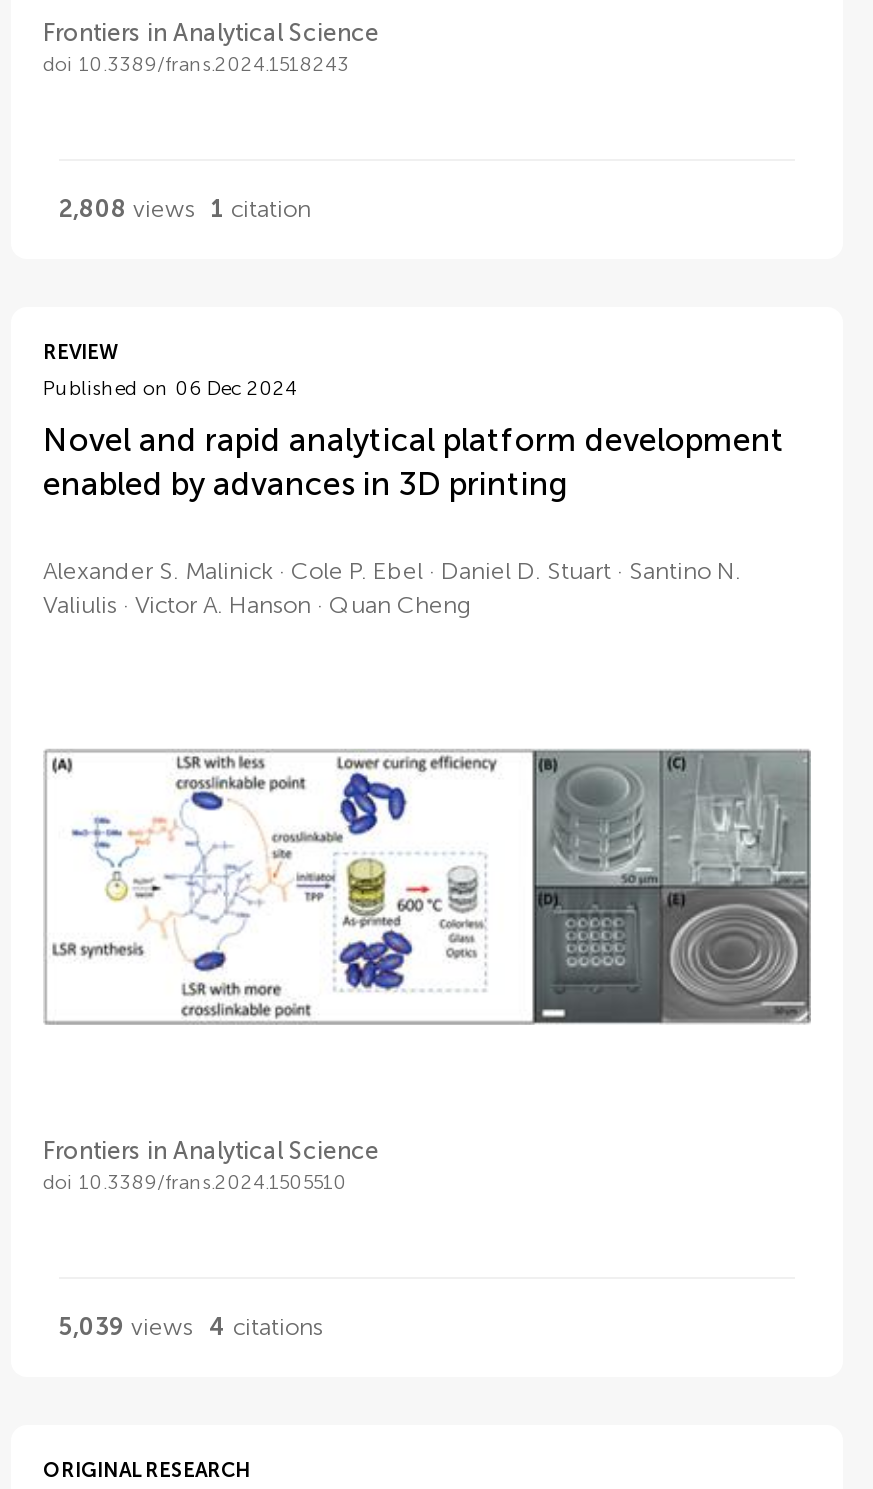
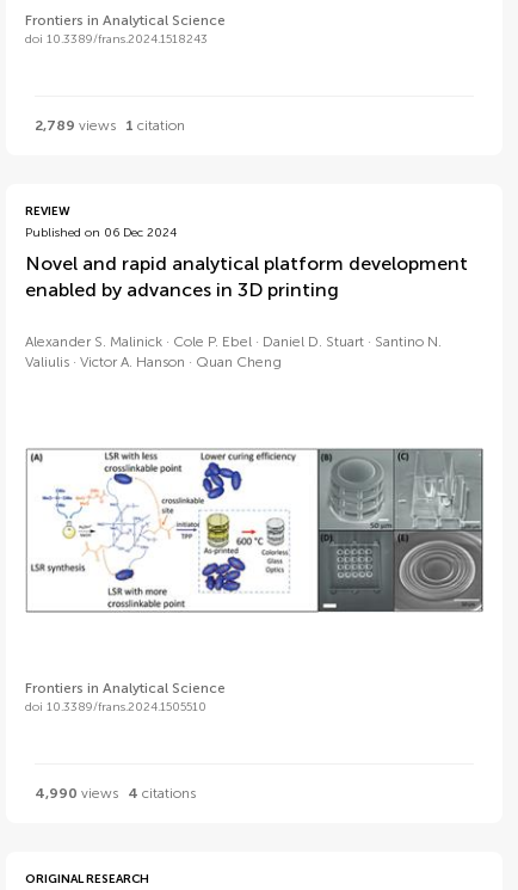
- 2,808 views 1 citation
+ 2,789 views 1 citation

- 5,039 views 4 citations
+ 4,990 views 4 citations
